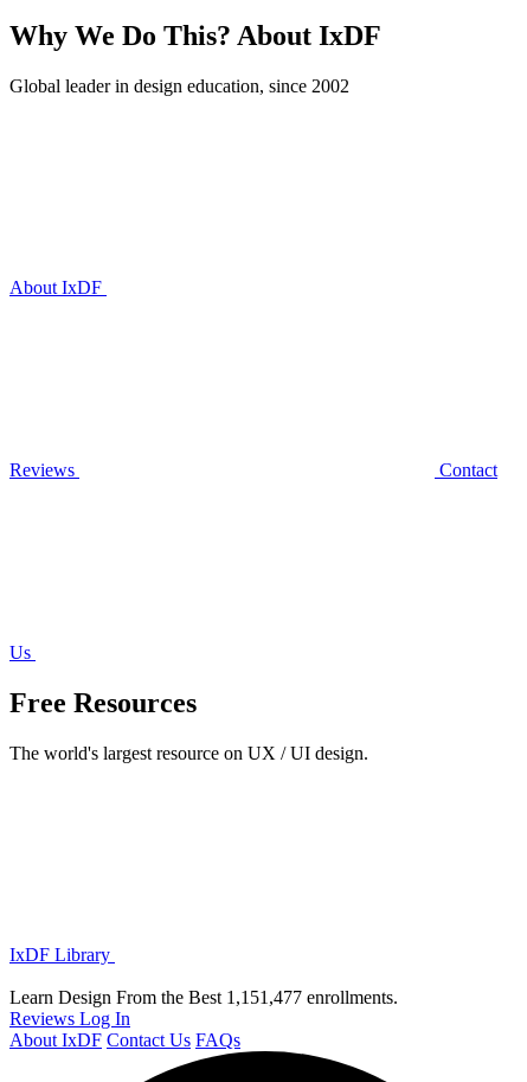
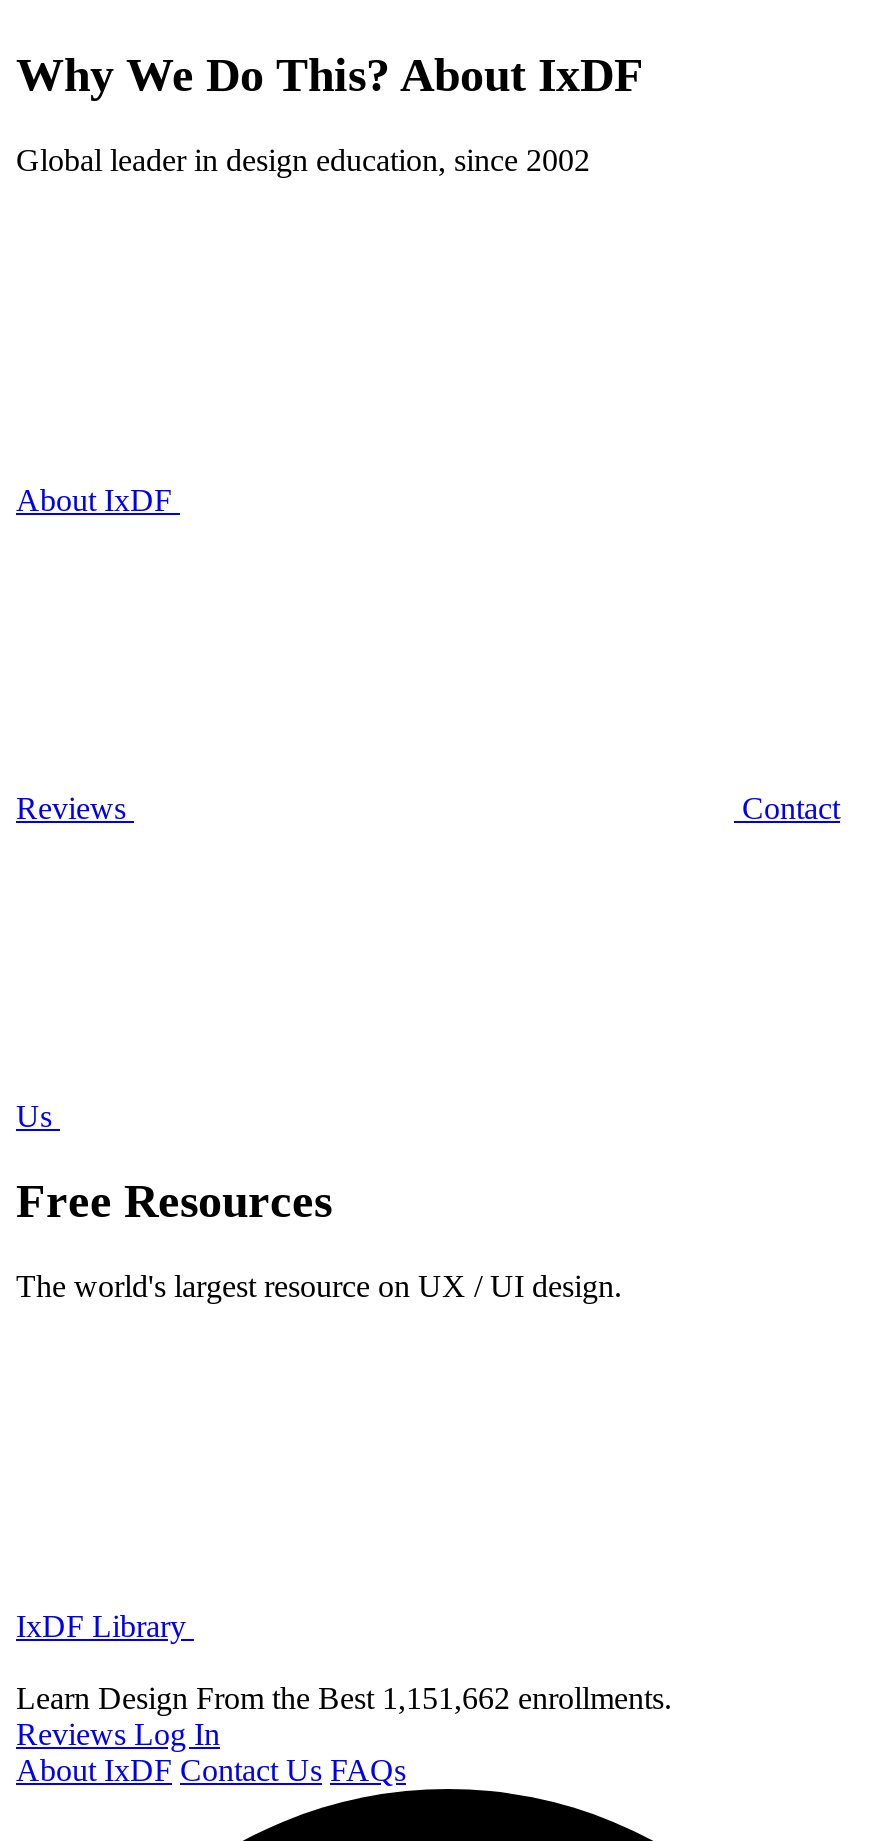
- Learn Design From the Best 1,151,477 enrollments.
+ Learn Design From the Best 1,151,662 enrollments.
